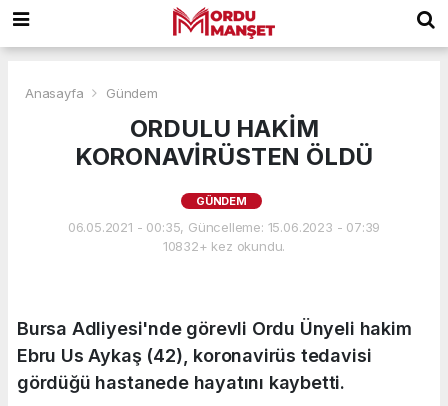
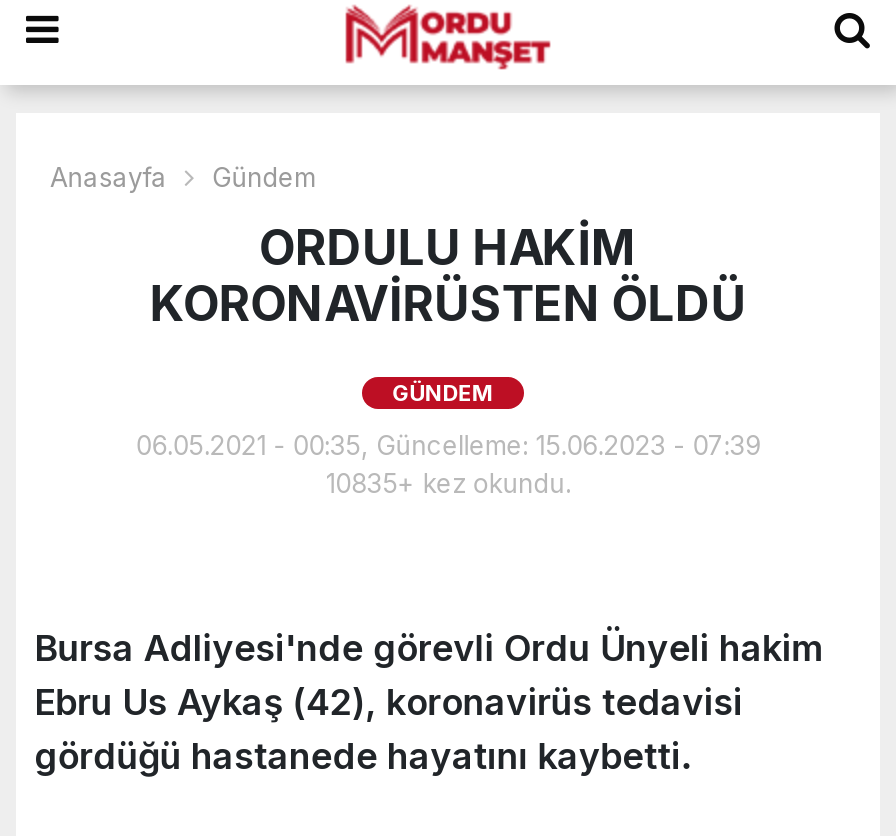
- 10832+ kez okundu.
+ 10835+ kez okundu.
